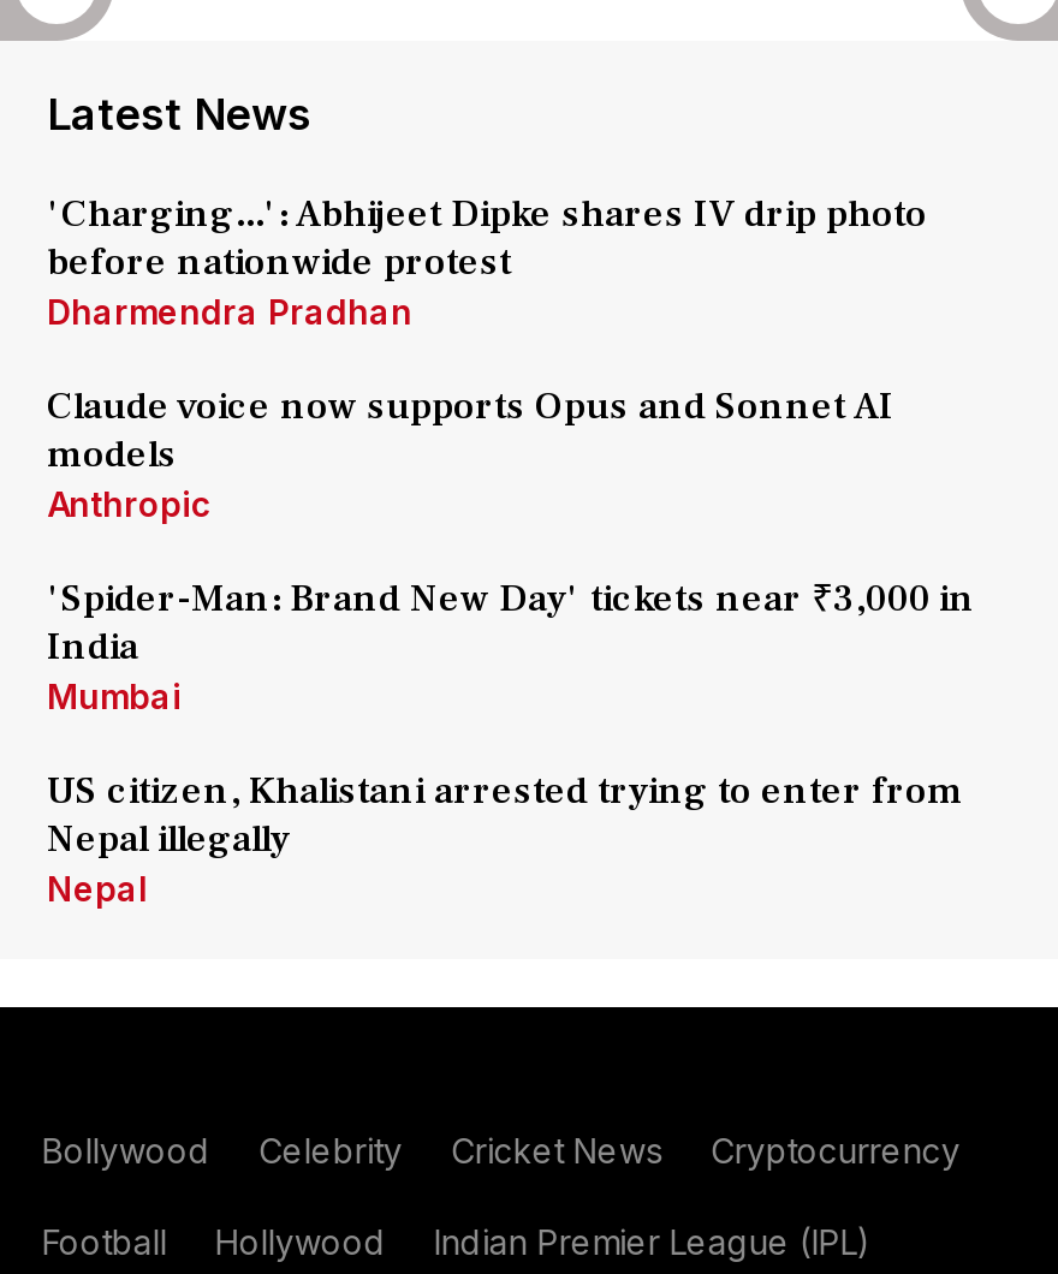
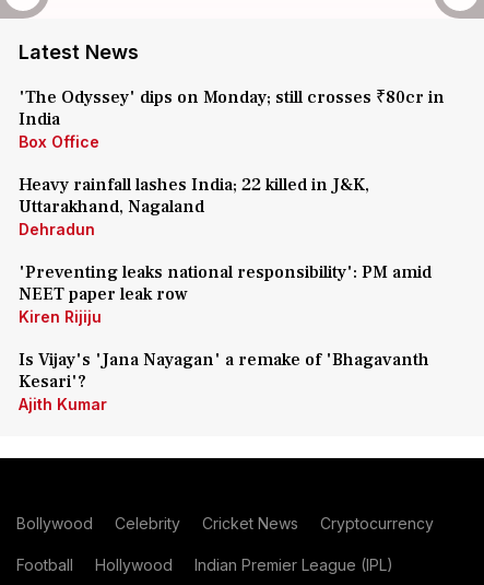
- 'Charging...': Abhijeet Dipke shares IV drip photo
- before nationwide protest
- Dharmendra Pradhan
- Claude voice now supports Opus and Sonnet AI
- models
- Anthropic
- 'Spider-Man: Brand New Day' tickets near ₹3,000 in
+ 'The Odyssey' dips on Monday; still crosses ₹80cr in

moved up: India

- Mumbai
- US citizen, Khalistani arrested trying to enter from
- Nepal illegally
- Nepal
+ Box Office
+ Heavy rainfall lashes India; 22 killed in J&K,
+ Uttarakhand, Nagaland
+ Dehradun
+ 'Preventing leaks national responsibility': PM amid
+ NEET paper leak row
+ Kiren Rijiju
+ Is Vijay's 'Jana Nayagan' a remake of 'Bhagavanth
+ Kesari'?
+ Ajith Kumar
